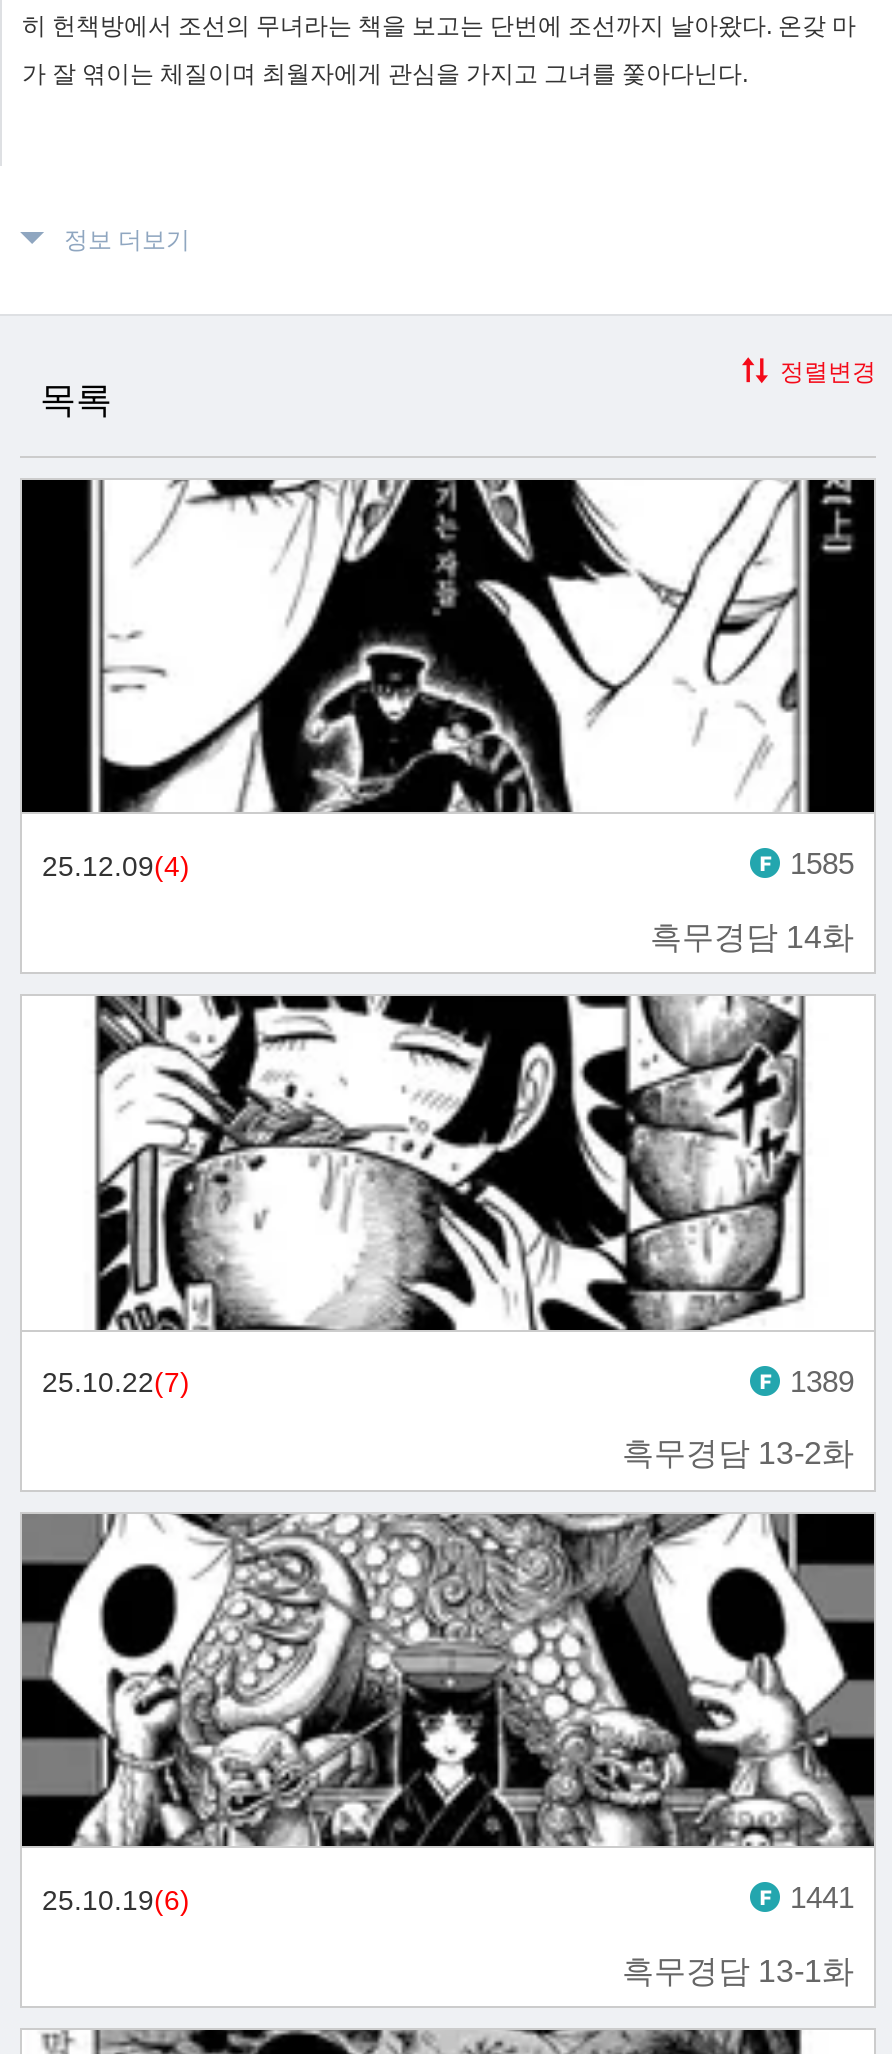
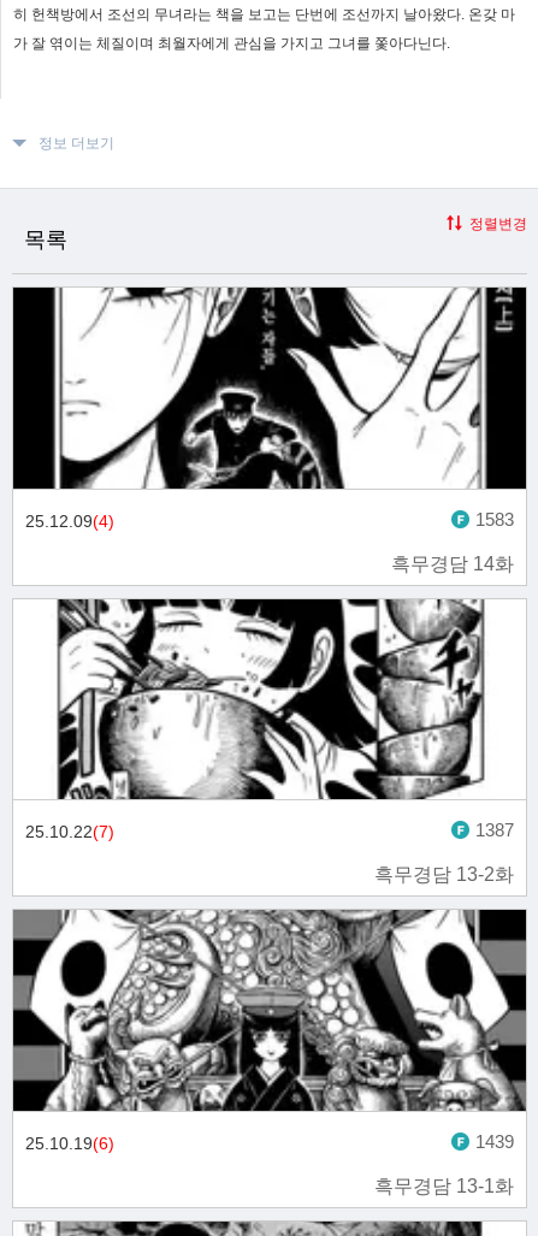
- 1585
+ 1583

- 1389
+ 1387

- 1441
+ 1439
